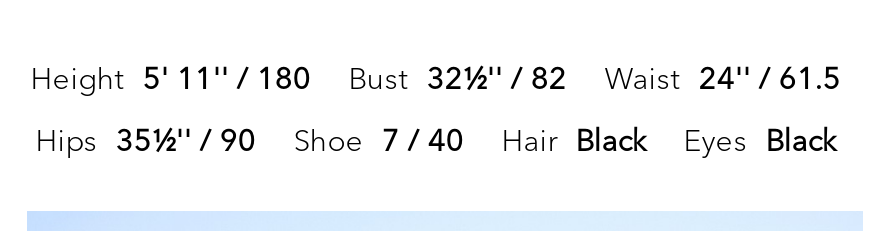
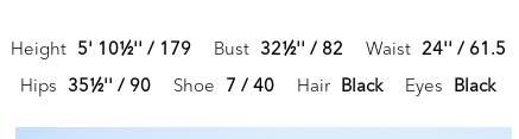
- Height 5' 11'' / 180
+ Height 5' 10½'' / 179
